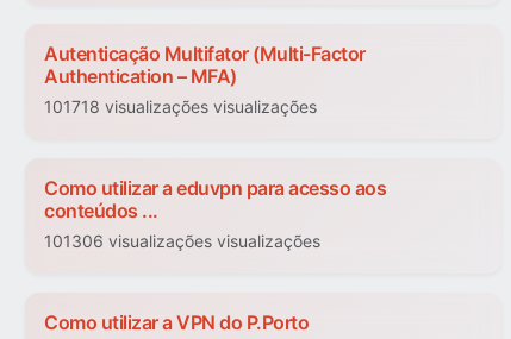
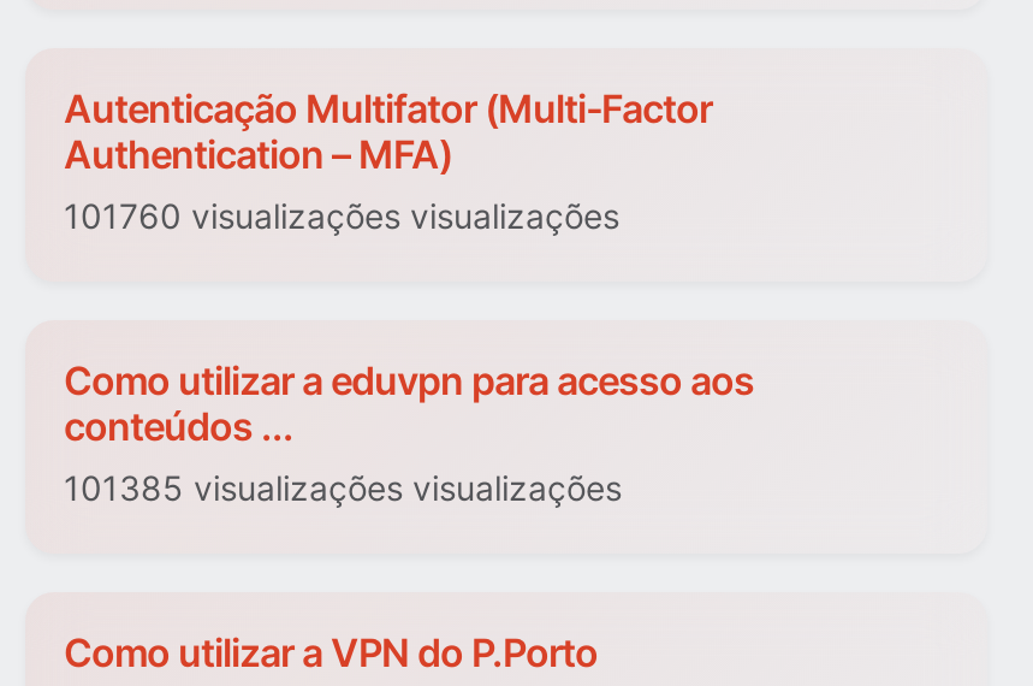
- 101718 visualizações visualizações
+ 101760 visualizações visualizações

- 101306 visualizações visualizações
+ 101385 visualizações visualizações
